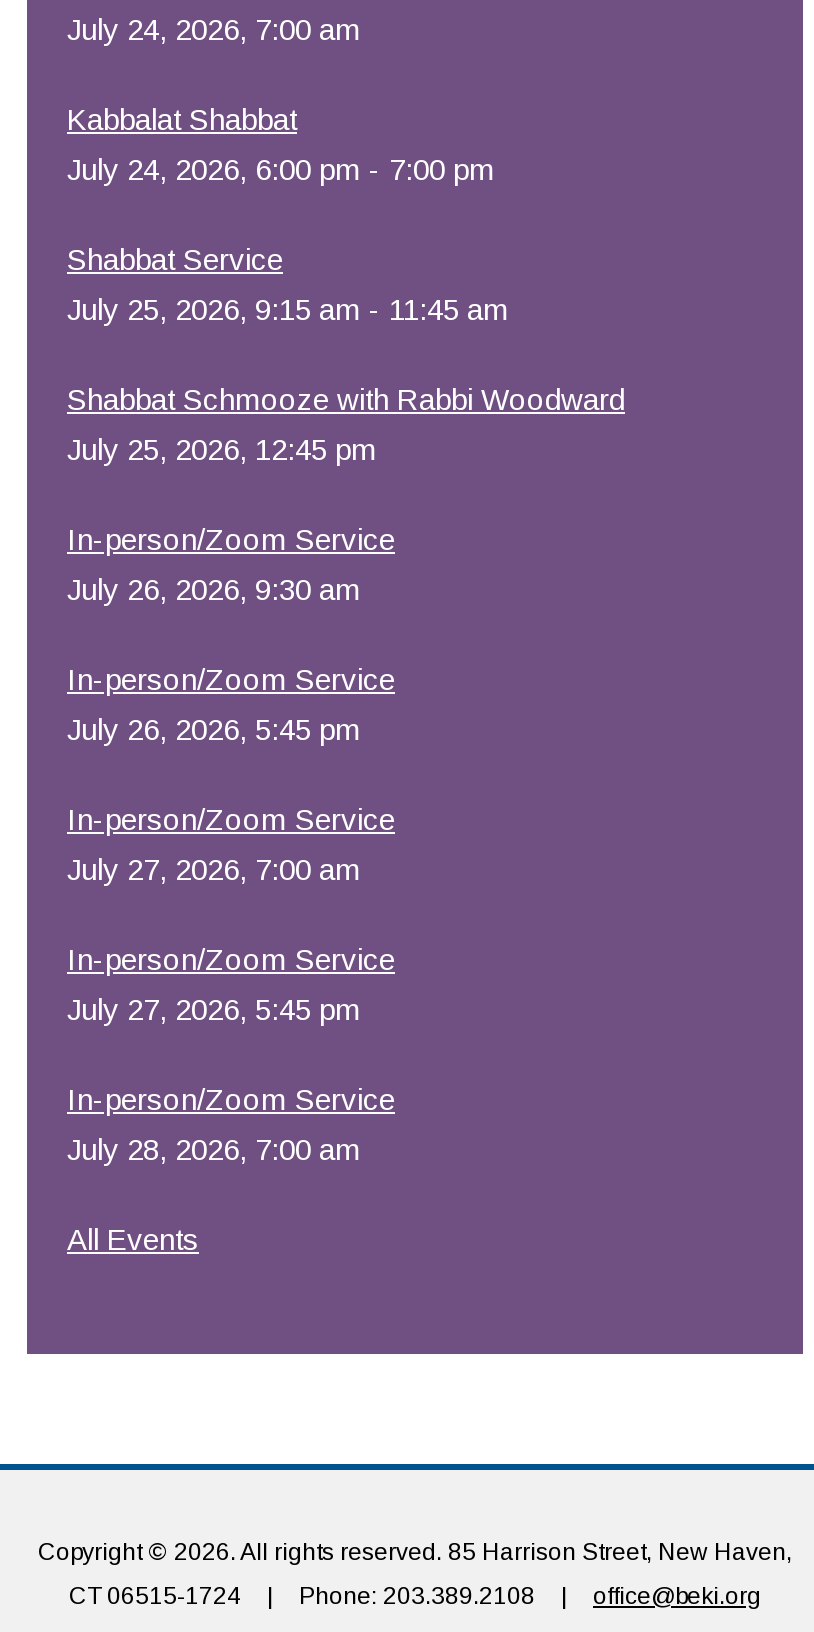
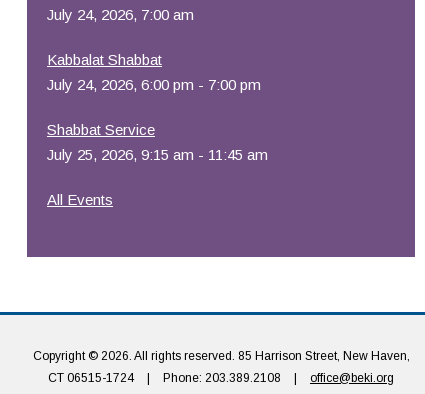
- Shabbat Schmooze with Rabbi Woodward
- July 25, 2026, 12:45 pm
- In-person/Zoom Service
- July 26, 2026, 9:30 am
- In-person/Zoom Service
- July 26, 2026, 5:45 pm
- In-person/Zoom Service
- July 27, 2026, 7:00 am
- In-person/Zoom Service
- July 27, 2026, 5:45 pm
- In-person/Zoom Service
- July 28, 2026, 7:00 am
